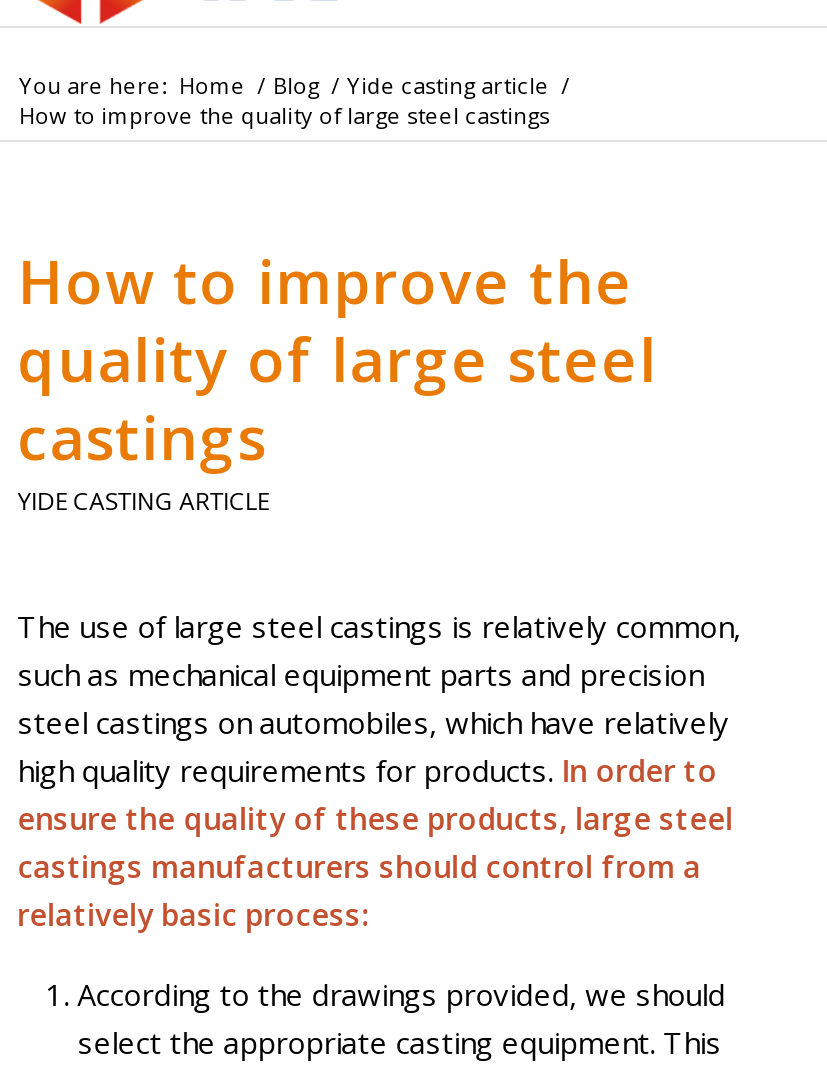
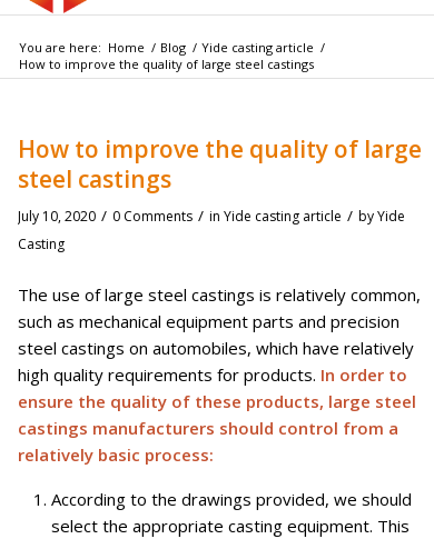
- How to improve the
- quality of large steel
- castings
- YIDE CASTING ARTICLE
+ How to improve the quality of large
+ steel castings
+ July 10, 2020 / 0 Comments / in Yide casting article / byYide
+ Casting
